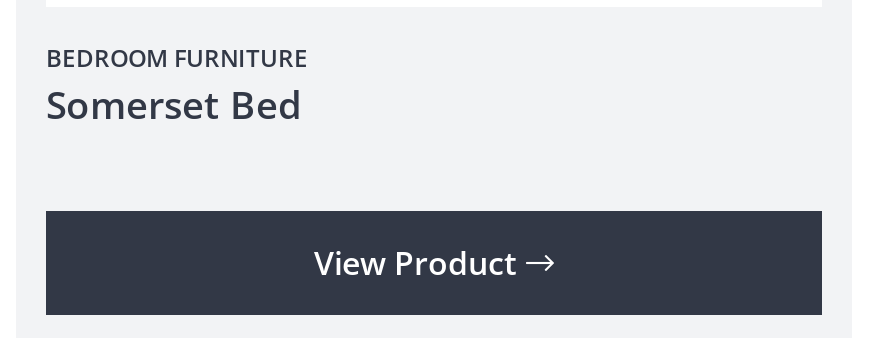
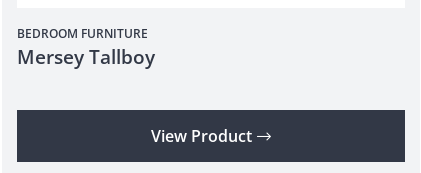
- Somerset Bed
+ Mersey Tallboy
